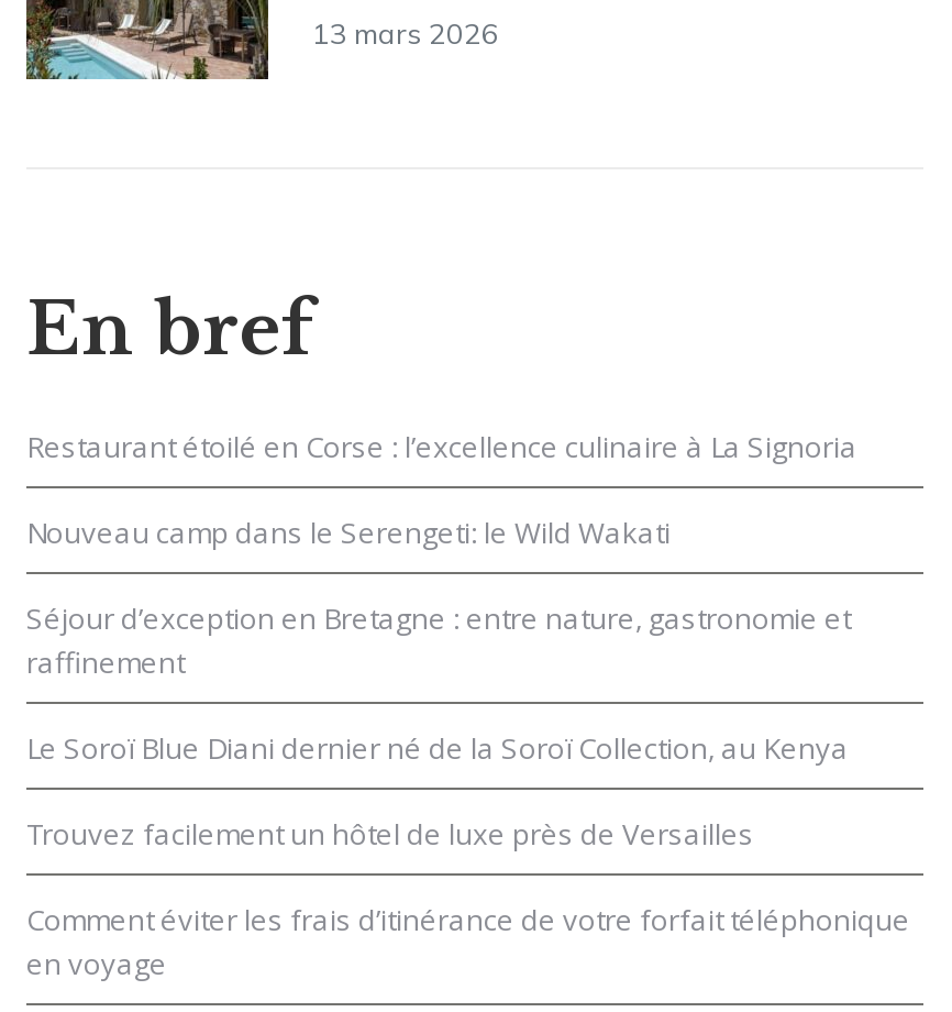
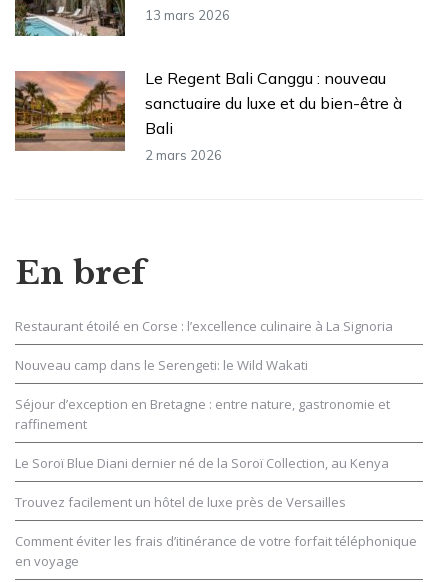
+ [image]
+ Le Regent Bali Canggu : nouveau
+ sanctuaire du luxe et du bien-être à
+ Bali
+ 2 mars 2026
